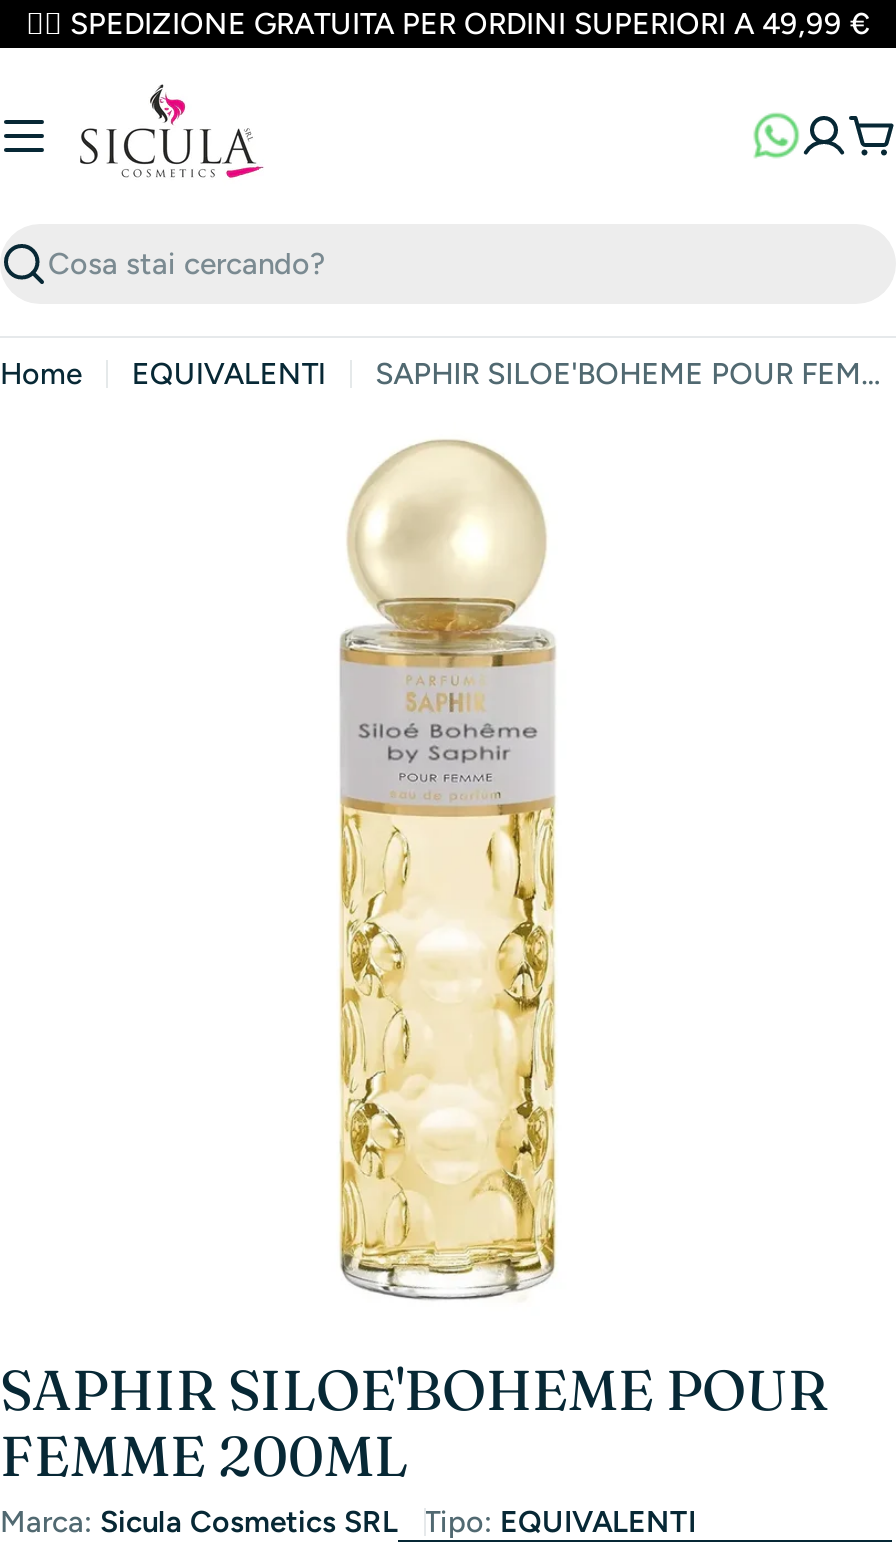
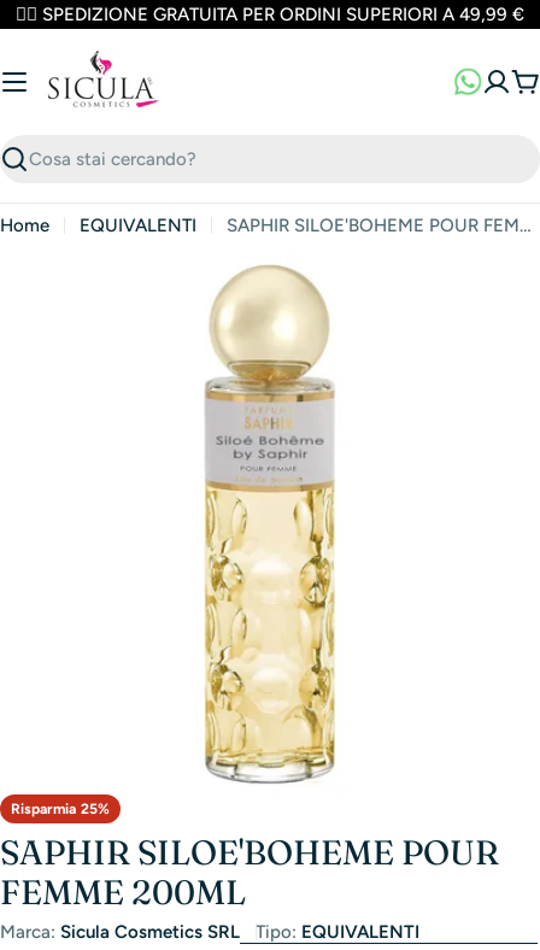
+ Risparmia 25%
